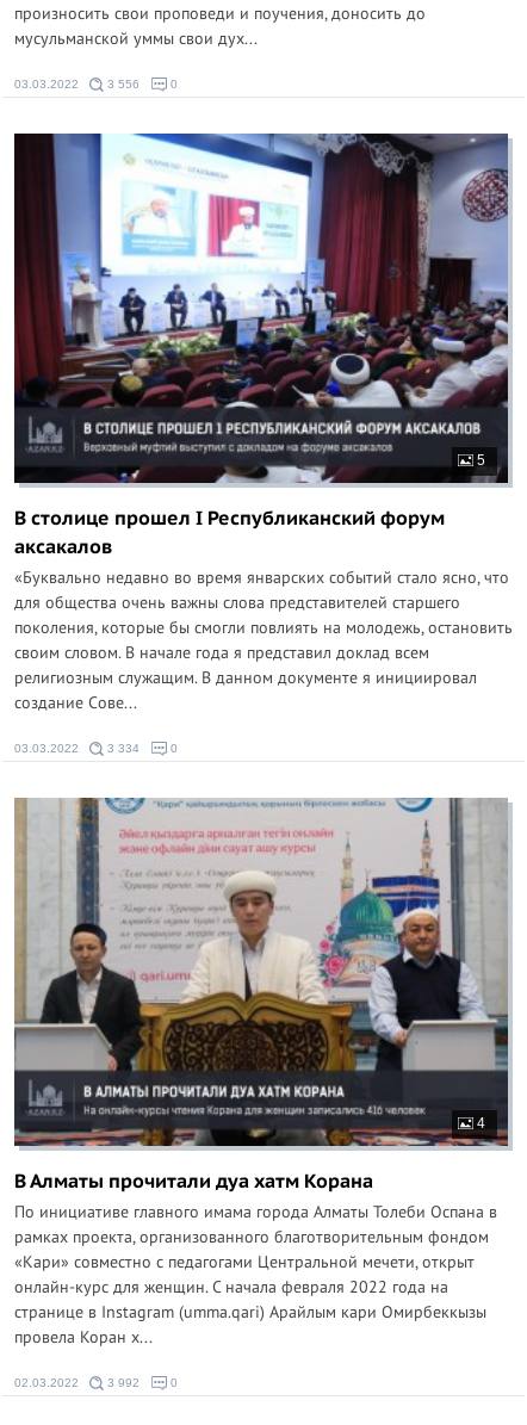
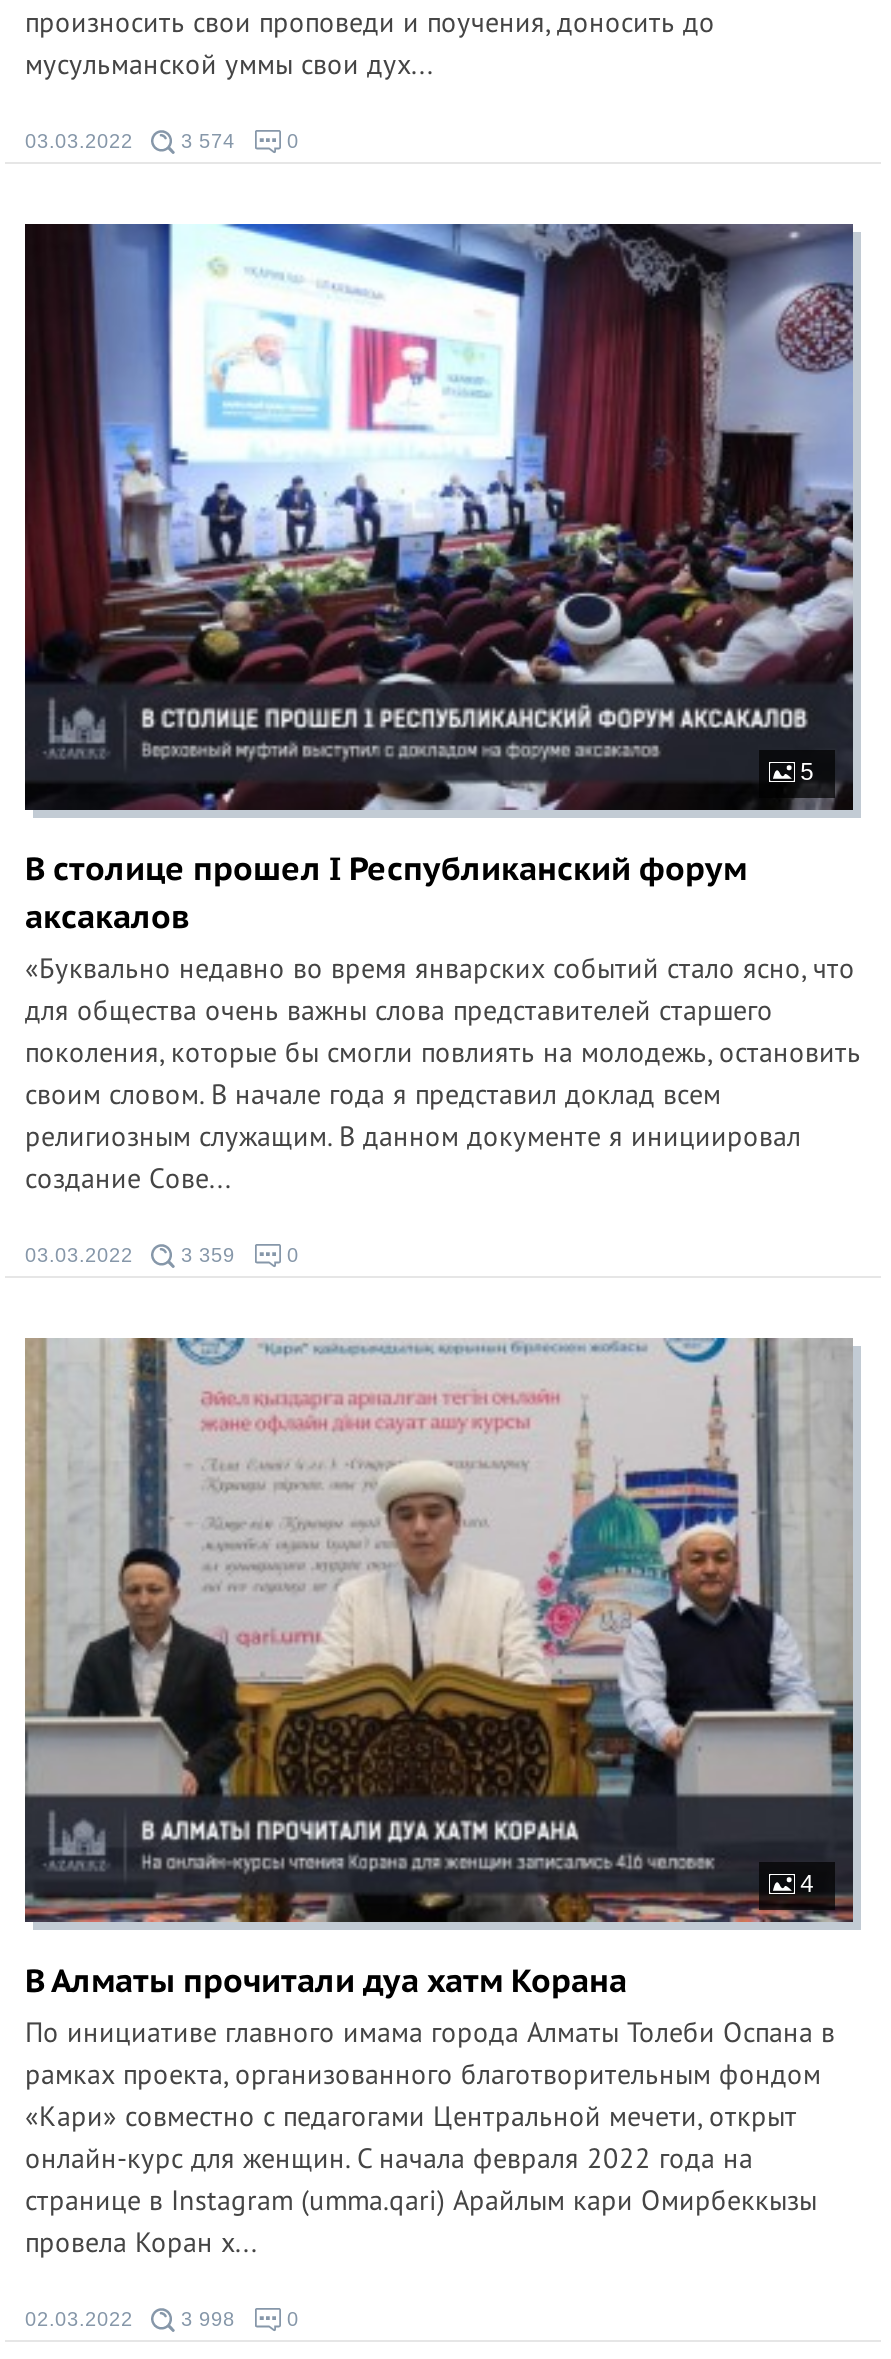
- 03.03.2022 3 556
+ 03.03.2022 3 574

- 03.03.2022 3 334
+ 03.03.2022 3 359

- 02.03.2022 3 992
+ 02.03.2022 3 998
